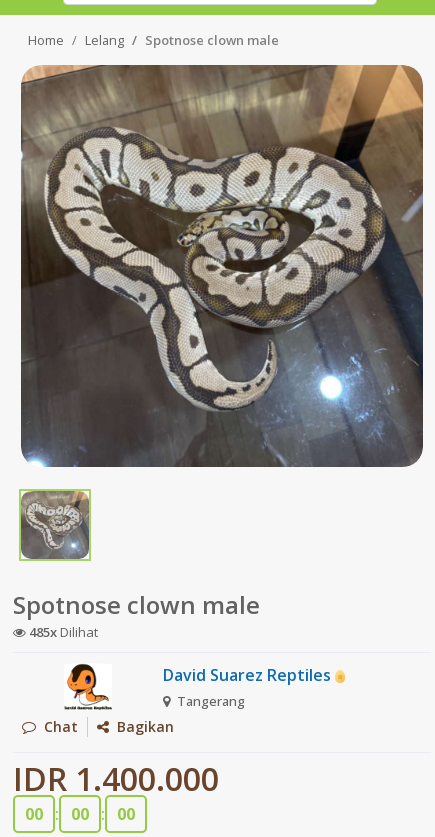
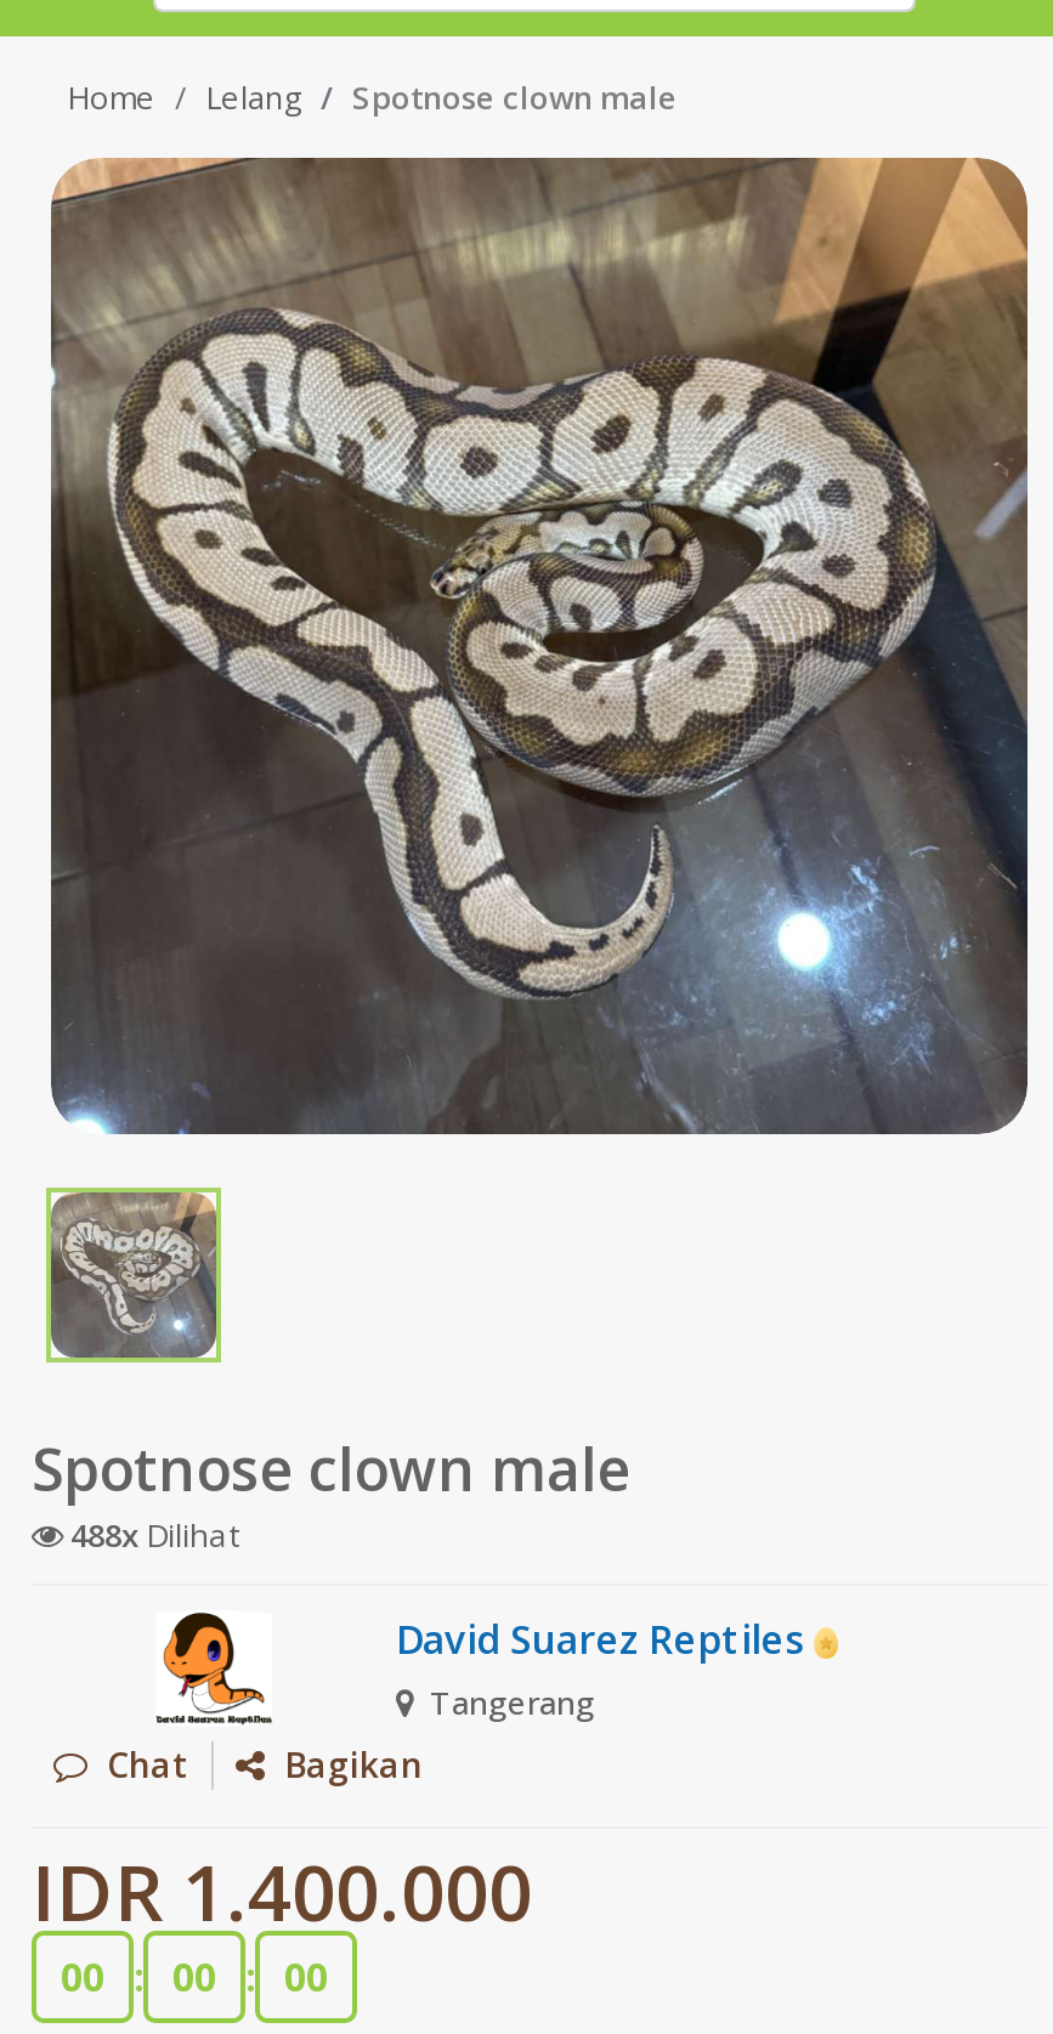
- 485x Dilihat
+ 488x Dilihat
